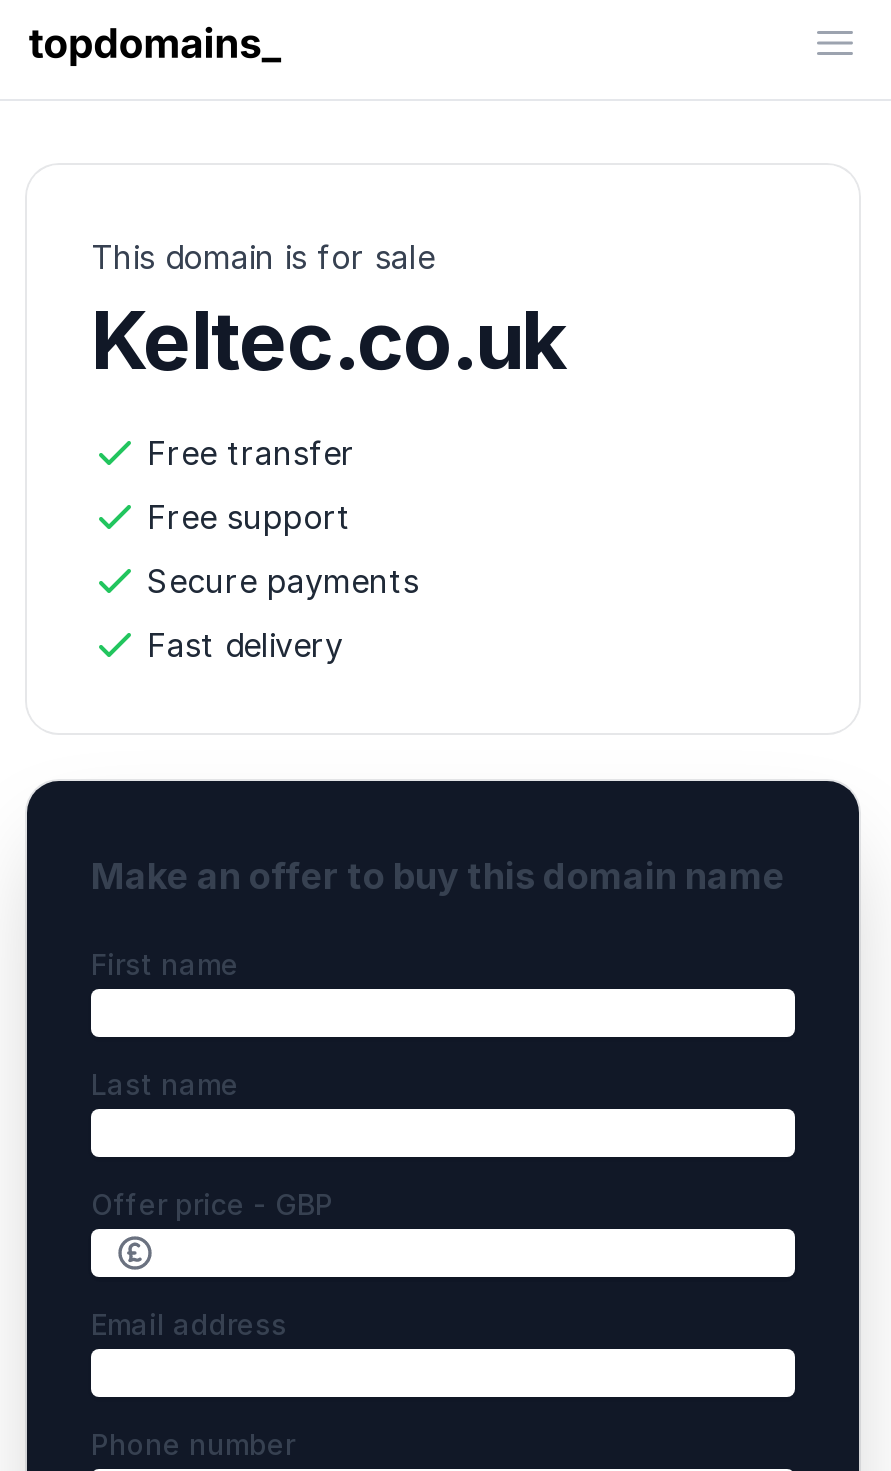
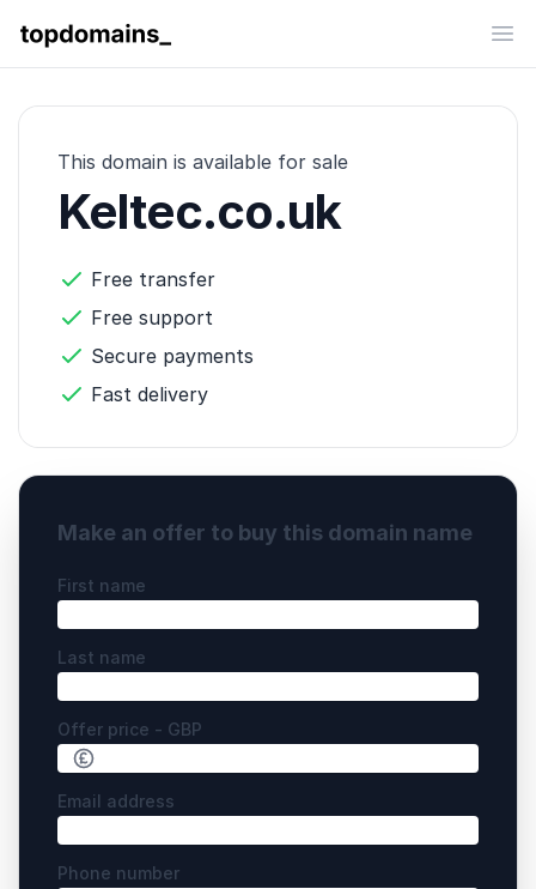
- This domain is for sale
+ This domain is available for sale
